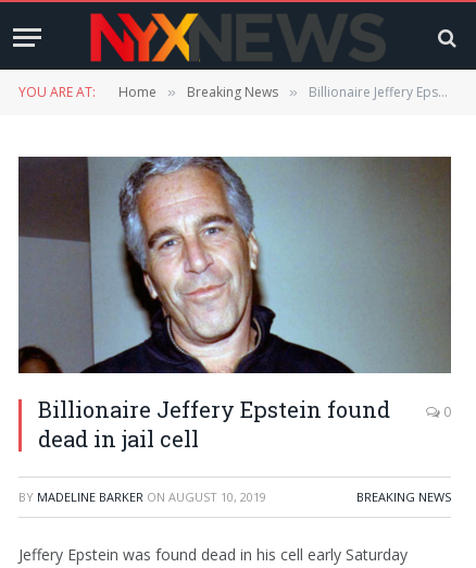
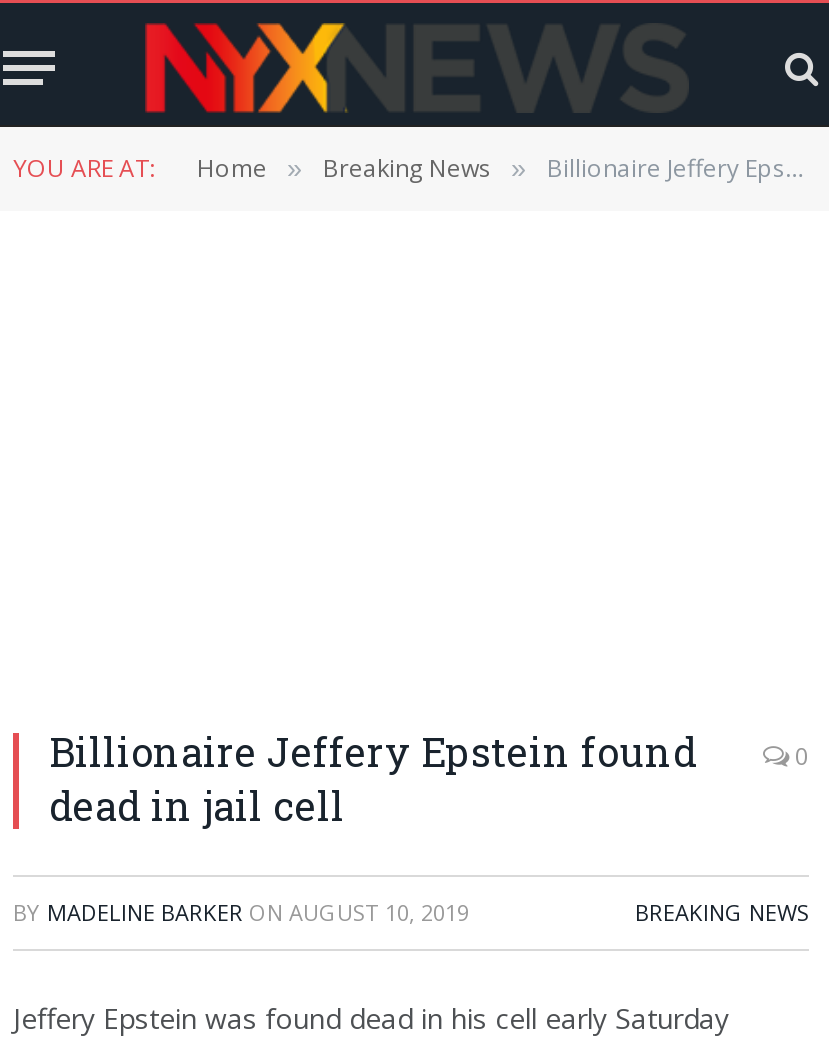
- [image]
